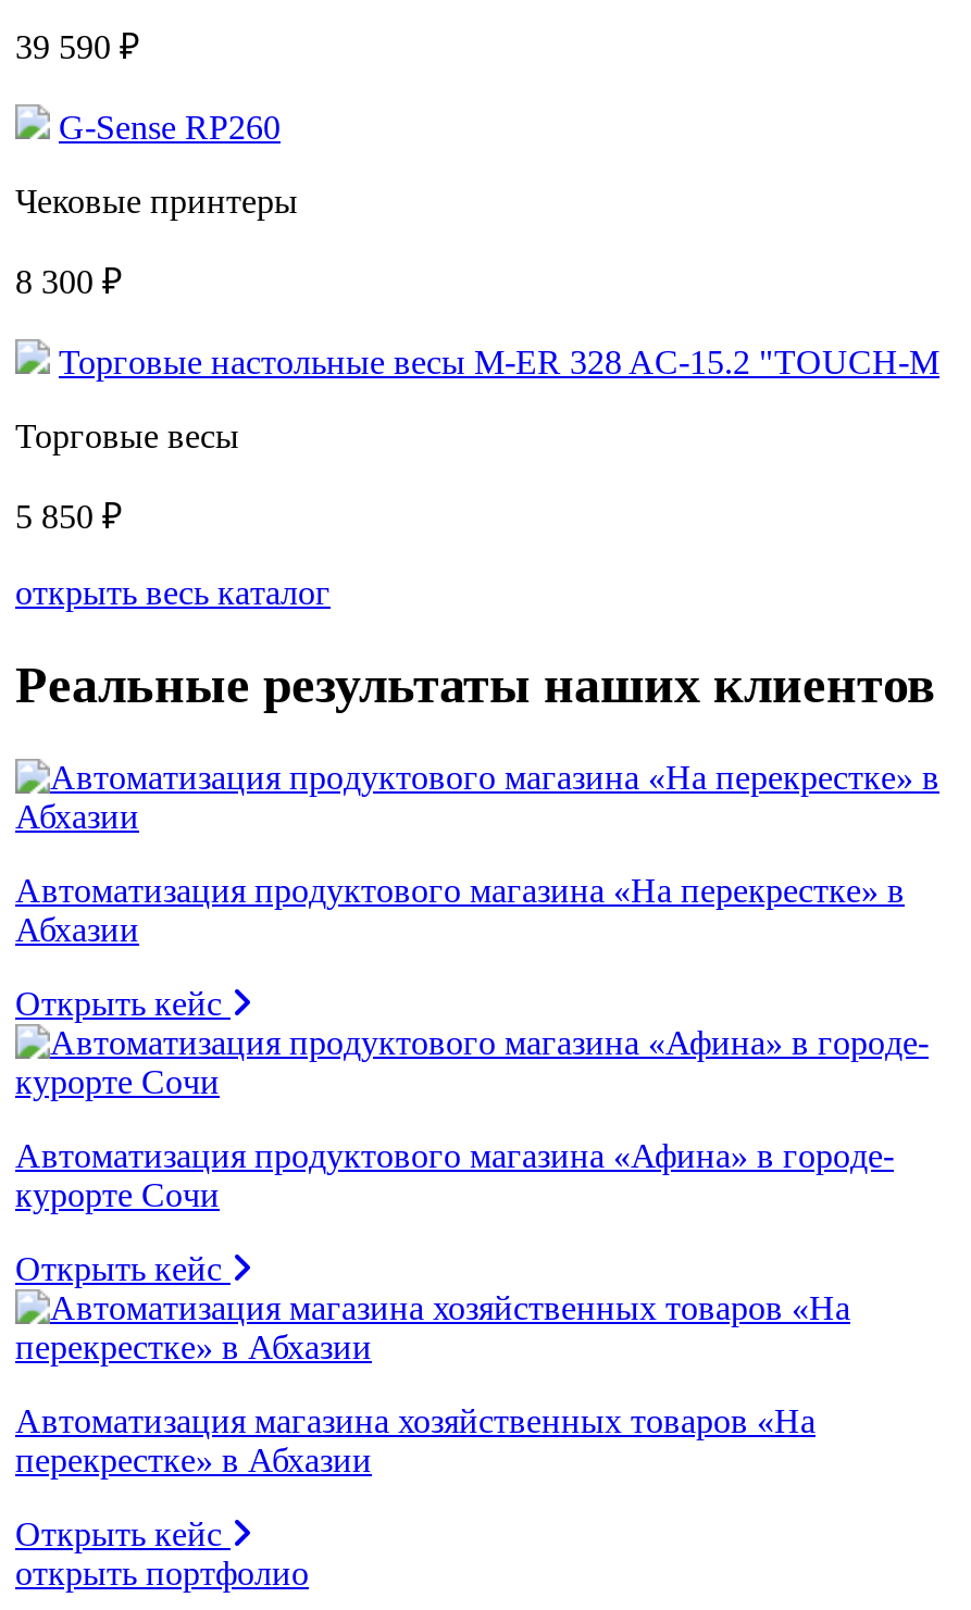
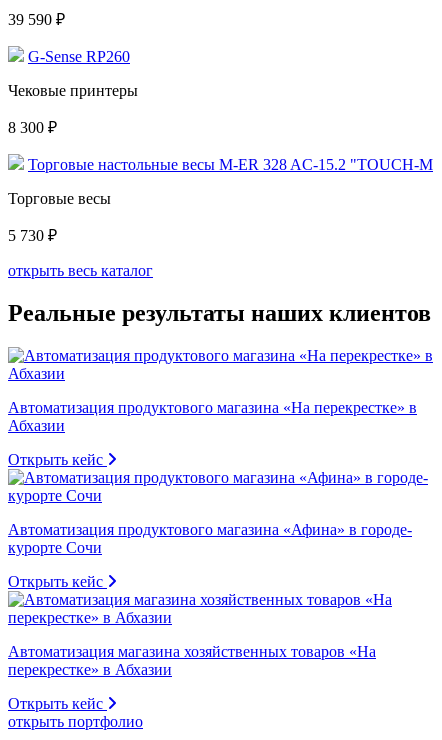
- 5 850 ₽
+ 5 730 ₽
